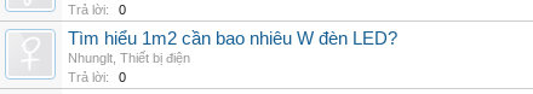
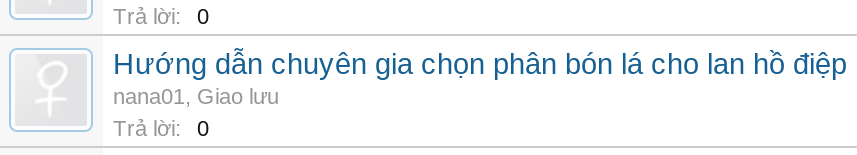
- Tìm hiểu 1m2 cần bao nhiêu W đèn LED?
- Nhunglt, Thiết bị điện
+ Hướng dẫn chuyên gia chọn phân bón lá cho lan hồ điệp
+ nana01, Giao lưu
